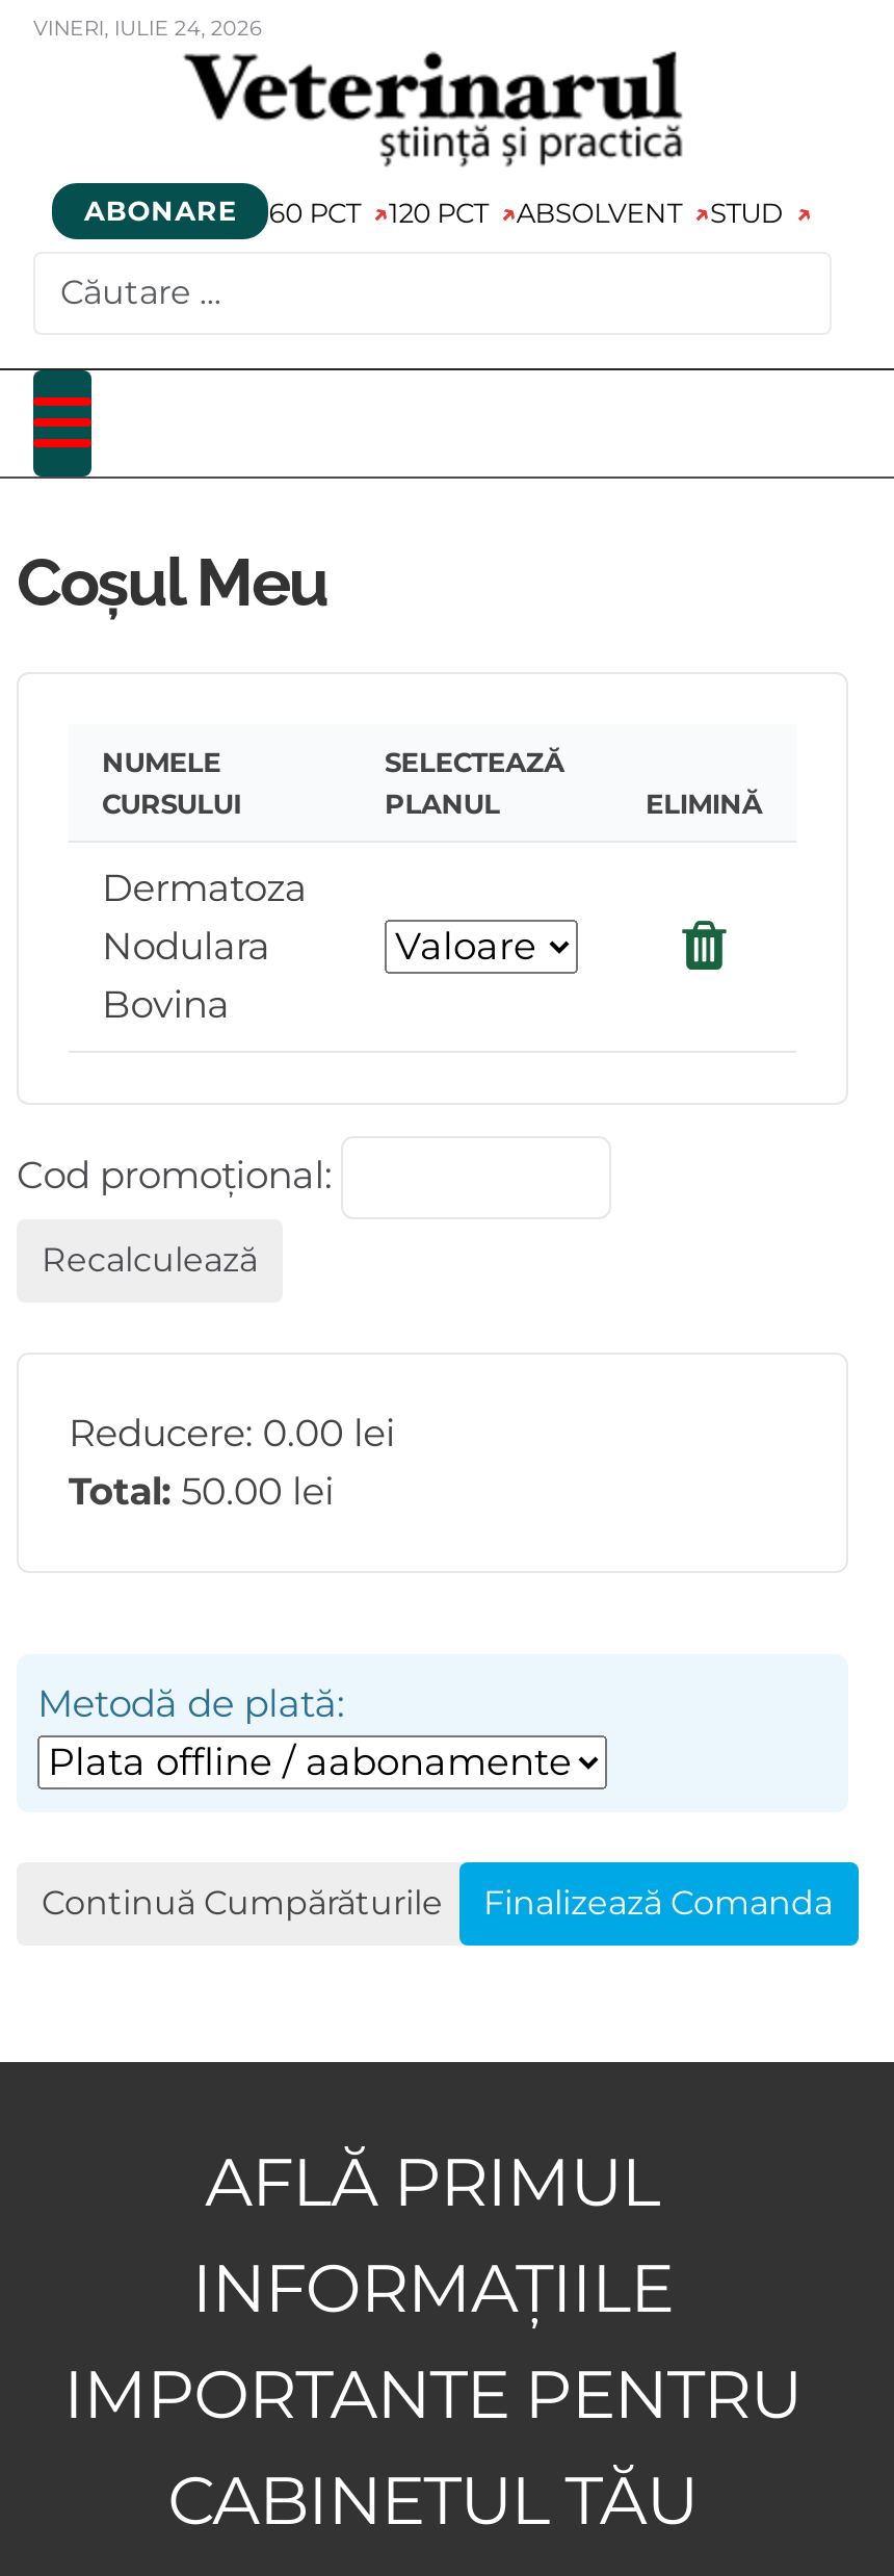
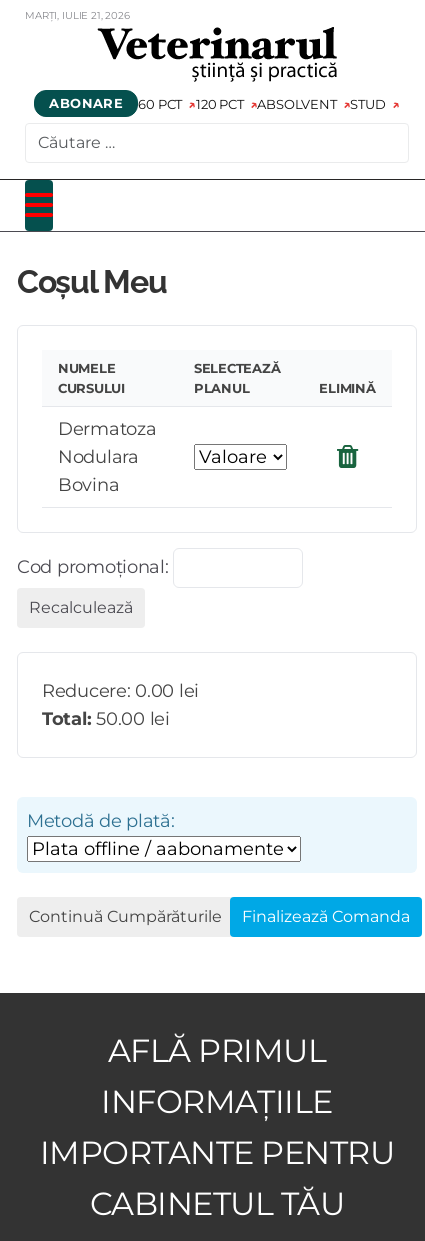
- VINERI, IULIE 24, 2026
+ MARȚI, IULIE 21, 2026
